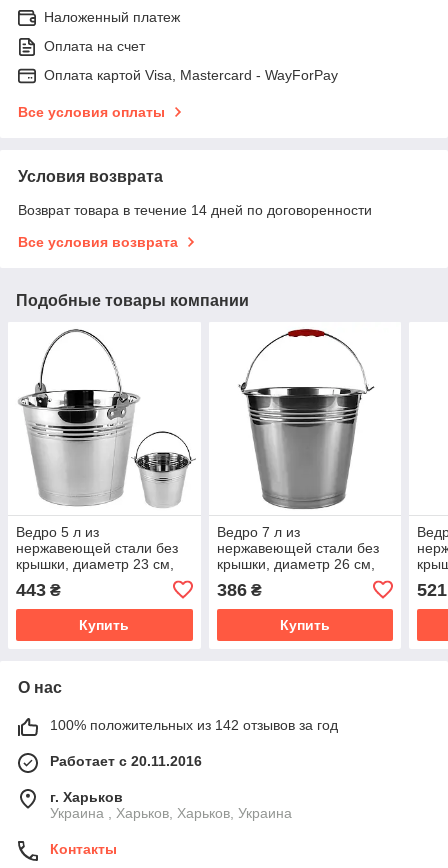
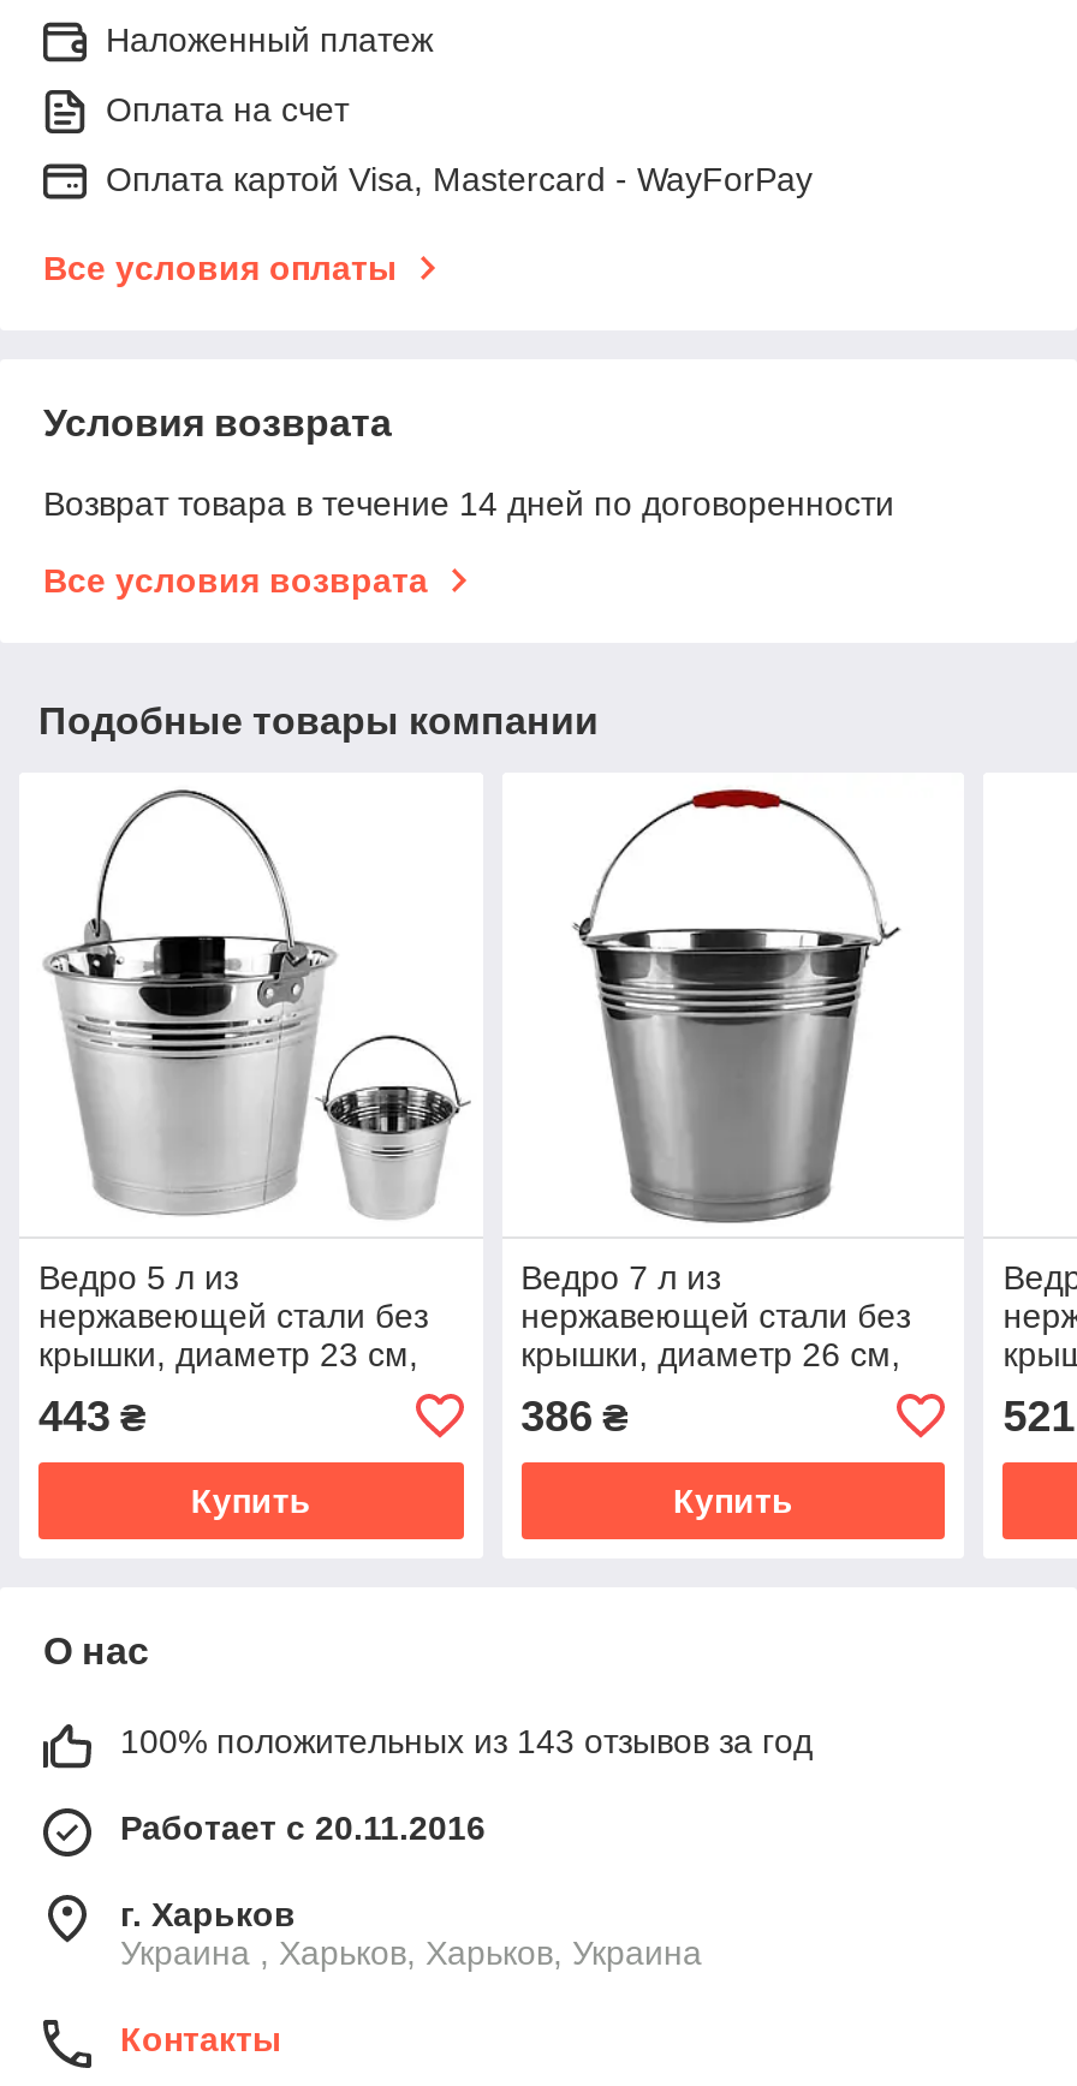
- 100% положительных из 142 отзывов за год
+ 100% положительных из 143 отзывов за год
